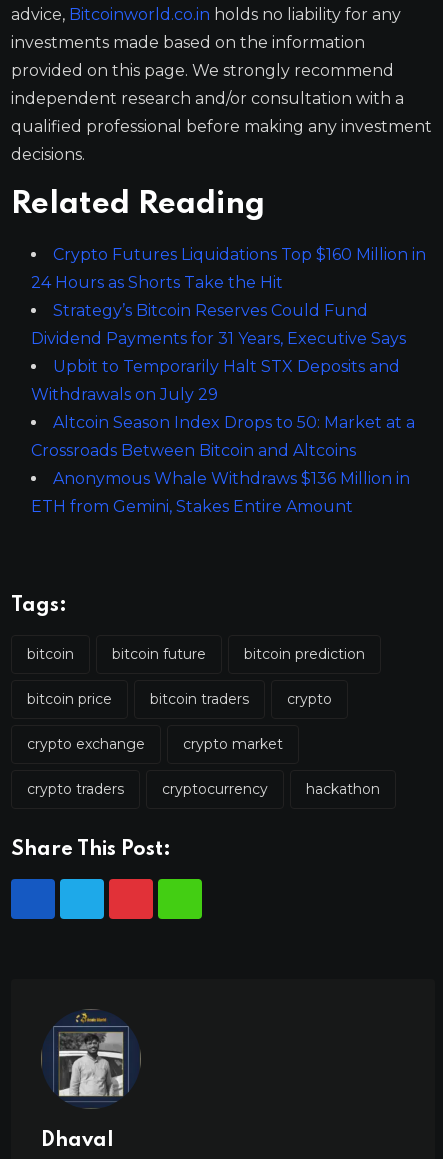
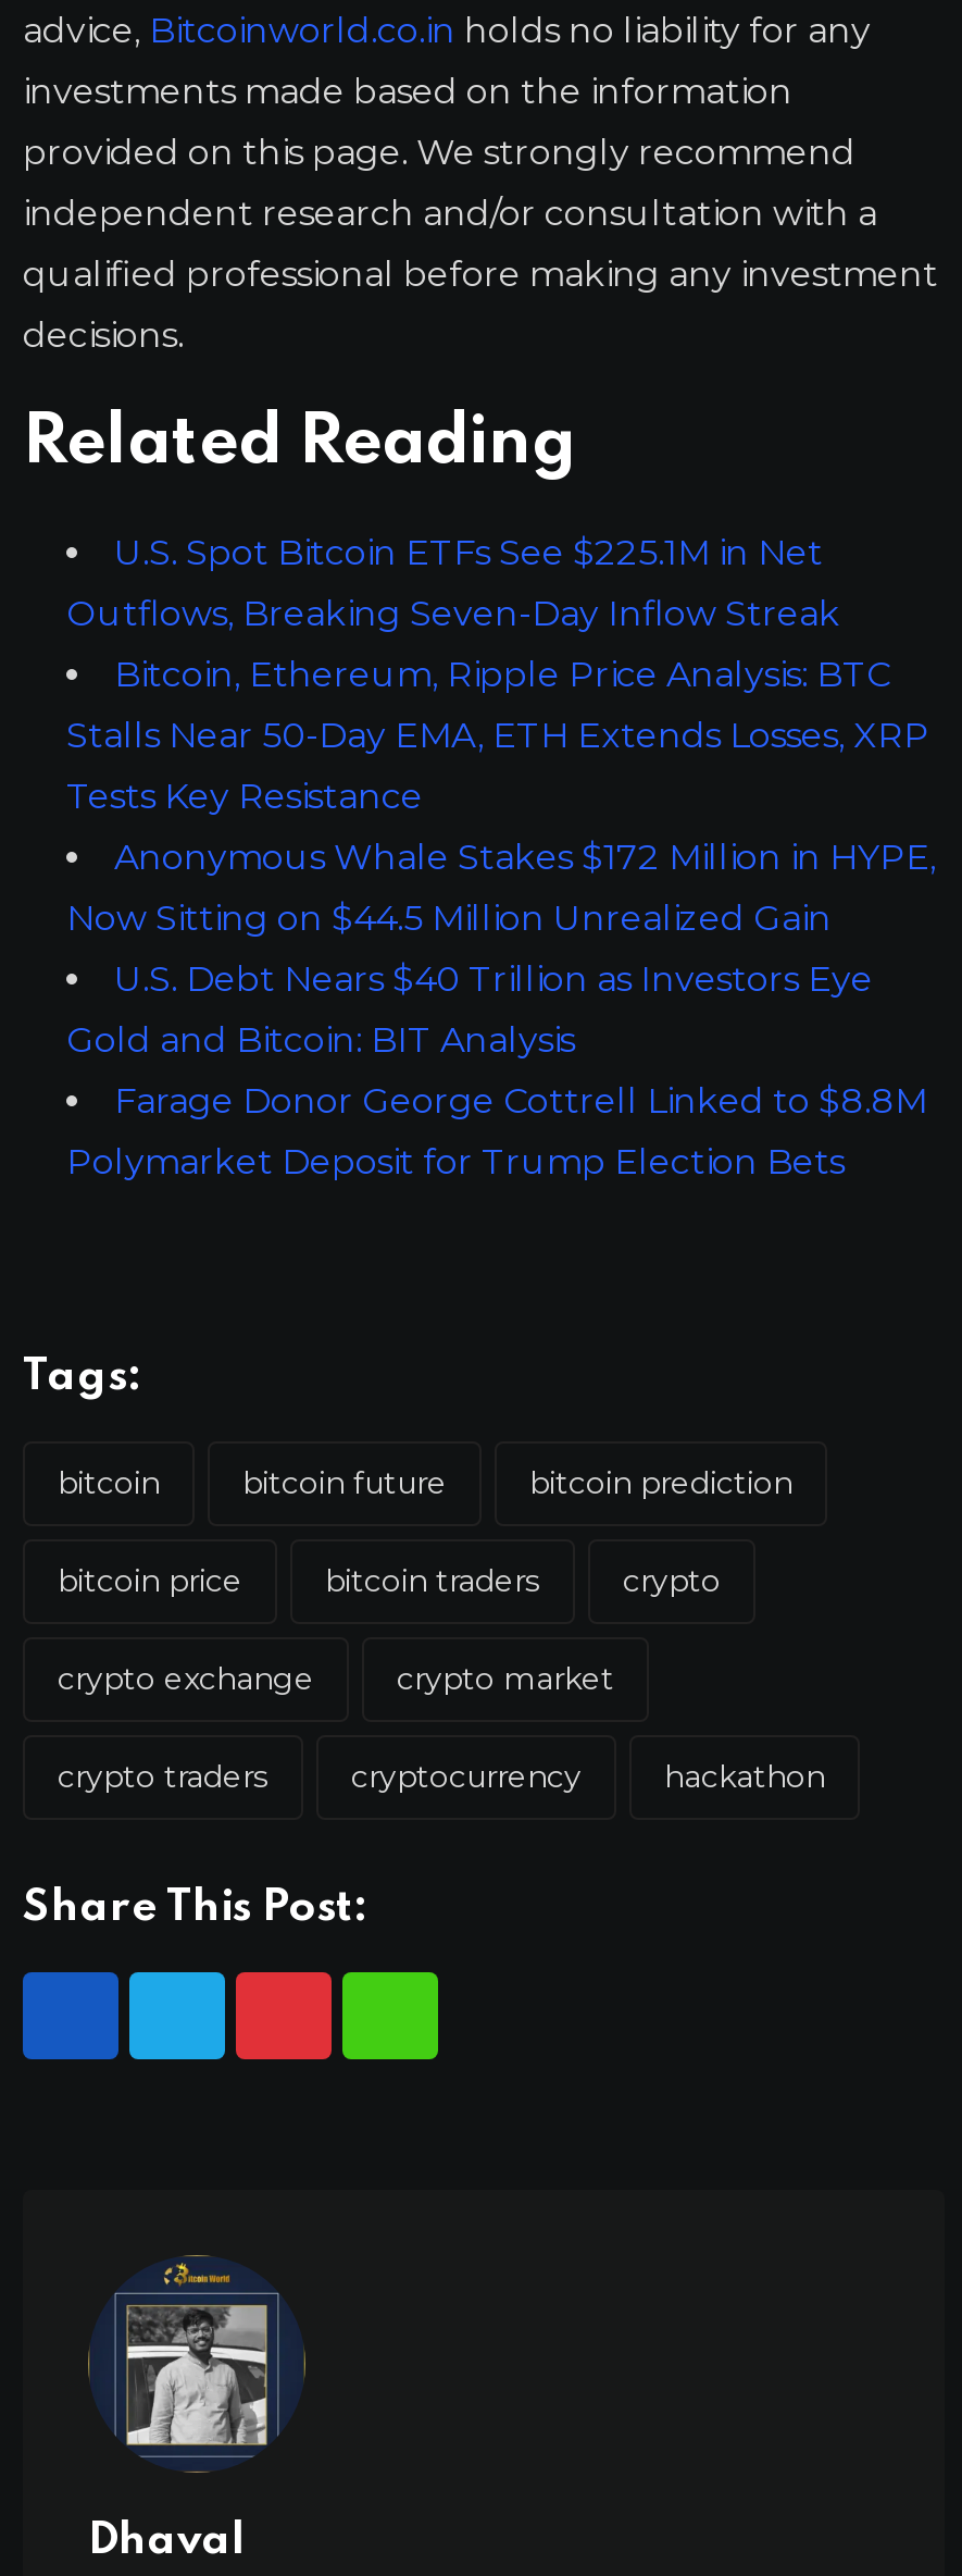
- Crypto Futures Liquidations Top $160 Million in
- 24 Hours as Shorts Take the Hit
- Strategy’s Bitcoin Reserves Could Fund
- Dividend Payments for 31 Years, Executive Says
- Upbit to Temporarily Halt STX Deposits and
- Withdrawals on July 29
- Altcoin Season Index Drops to 50: Market at a
- Crossroads Between Bitcoin and Altcoins
- Anonymous Whale Withdraws $136 Million in
- ETH from Gemini, Stakes Entire Amount
+ U.S. Spot Bitcoin ETFs See $225.1M in Net
+ Outflows, Breaking Seven-Day Inflow Streak
+ Bitcoin, Ethereum, Ripple Price Analysis: BTC
+ Stalls Near 50-Day EMA, ETH Extends Losses, XRP
+ Tests Key Resistance
+ Anonymous Whale Stakes $172 Million in HYPE,
+ Now Sitting on $44.5 Million Unrealized Gain
+ U.S. Debt Nears $40 Trillion as Investors Eye
+ Gold and Bitcoin: BIT Analysis
+ Farage Donor George Cottrell Linked to $8.8M
+ Polymarket Deposit for Trump Election Bets
